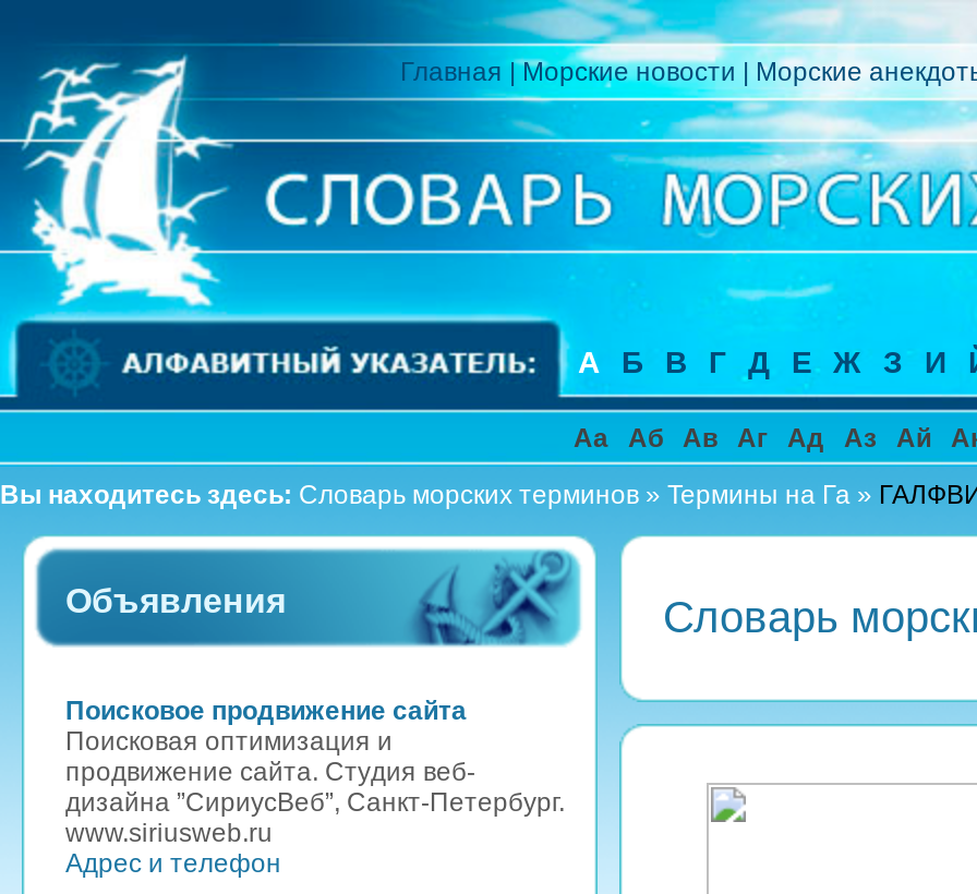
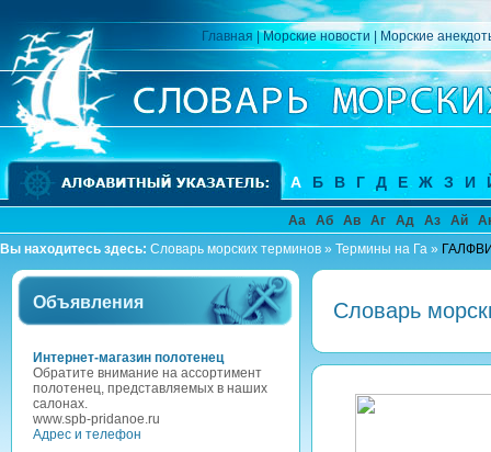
- Поисковое продвижение сайта
- Поисковая оптимизация и
- продвижение сайта. Студия веб-
- дизайна ”СириусВеб”, Санкт-Петербург.
- www.siriusweb.ru
+ Интернет-магазин полотенец
+ Обратите внимание на ассортимент
+ полотенец, представляемых в наших
+ салонах.
+ www.spb-pridanoe.ru
